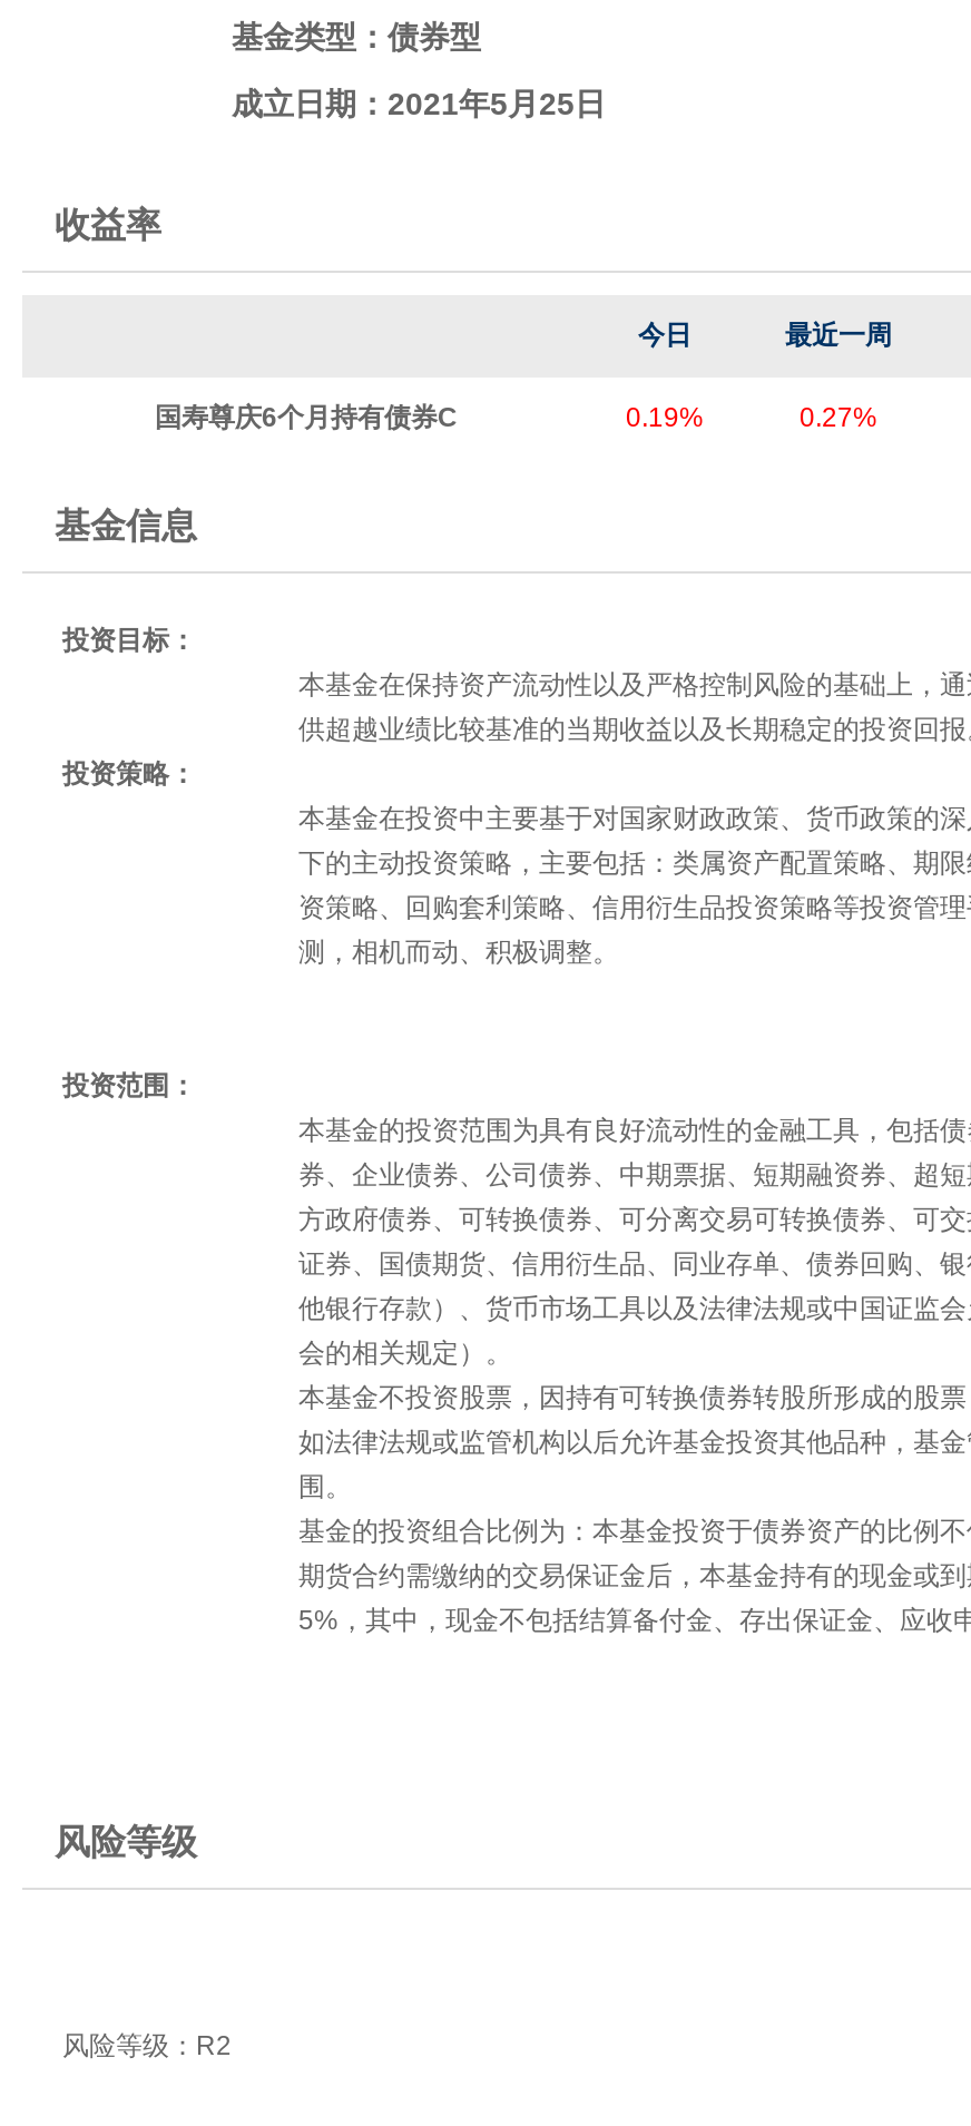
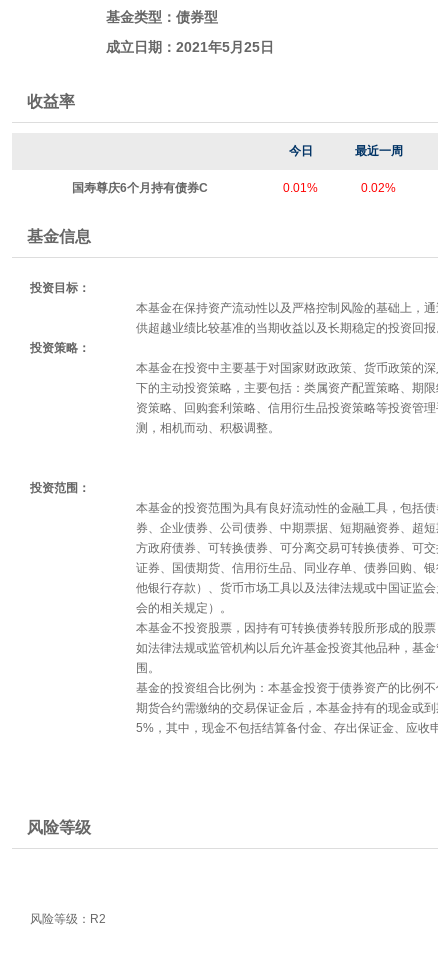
- 0.19%
+ 0.01%

- 0.27%
+ 0.02%
